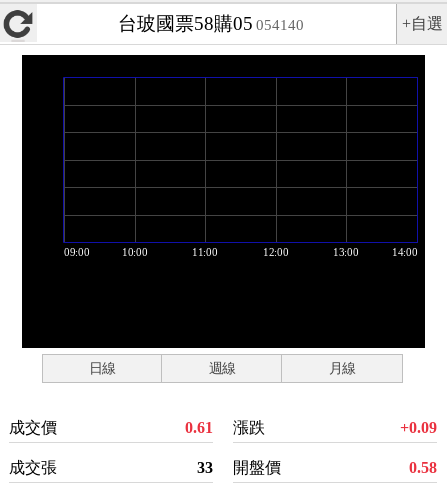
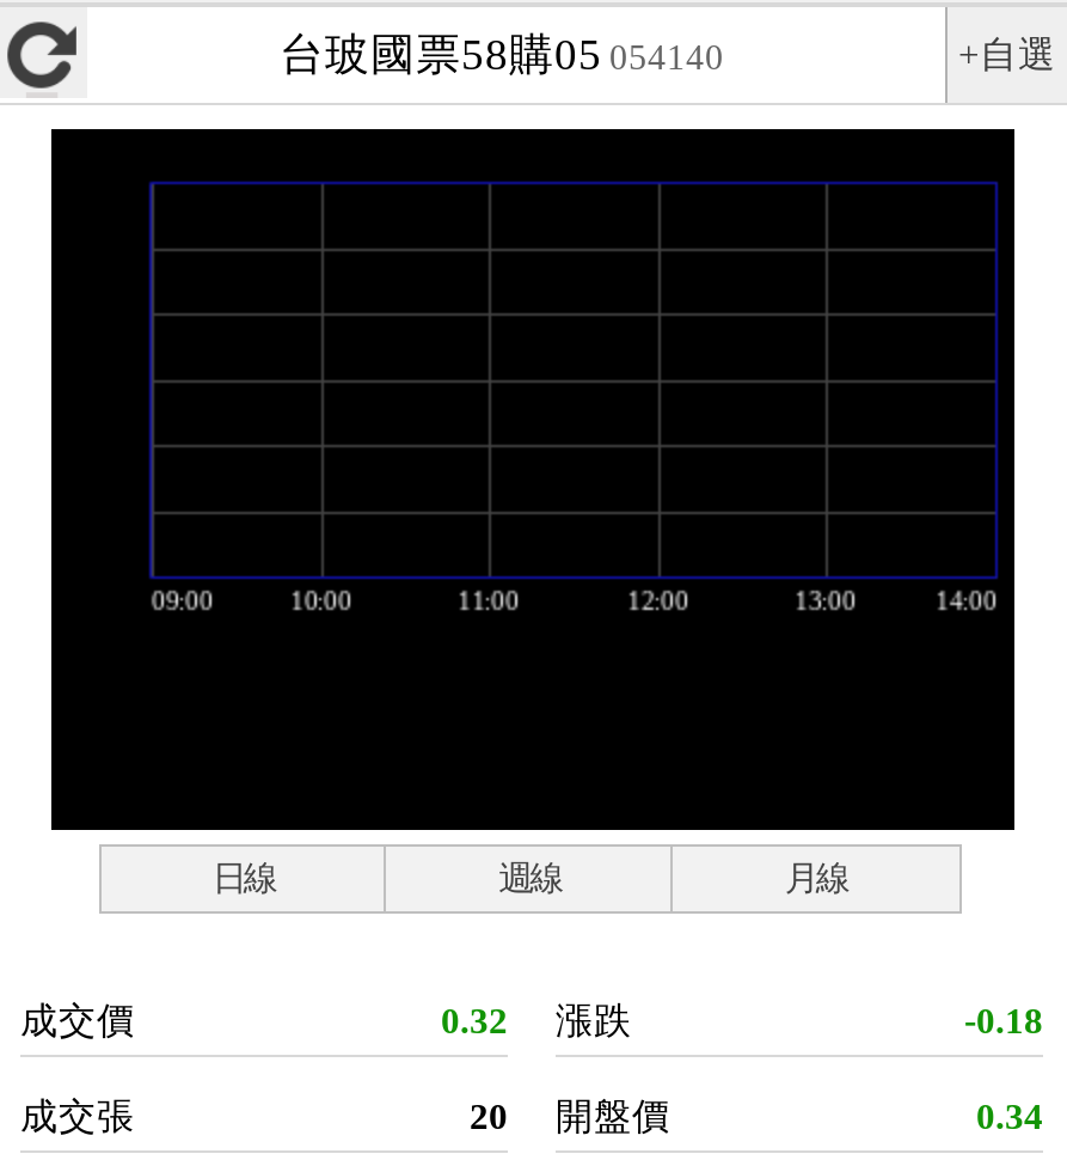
- 0.61 漲跌
+ 0.32 漲跌

- +0.09
+ -0.18

- 33 開盤價
+ 20 開盤價

- 0.58
+ 0.34
